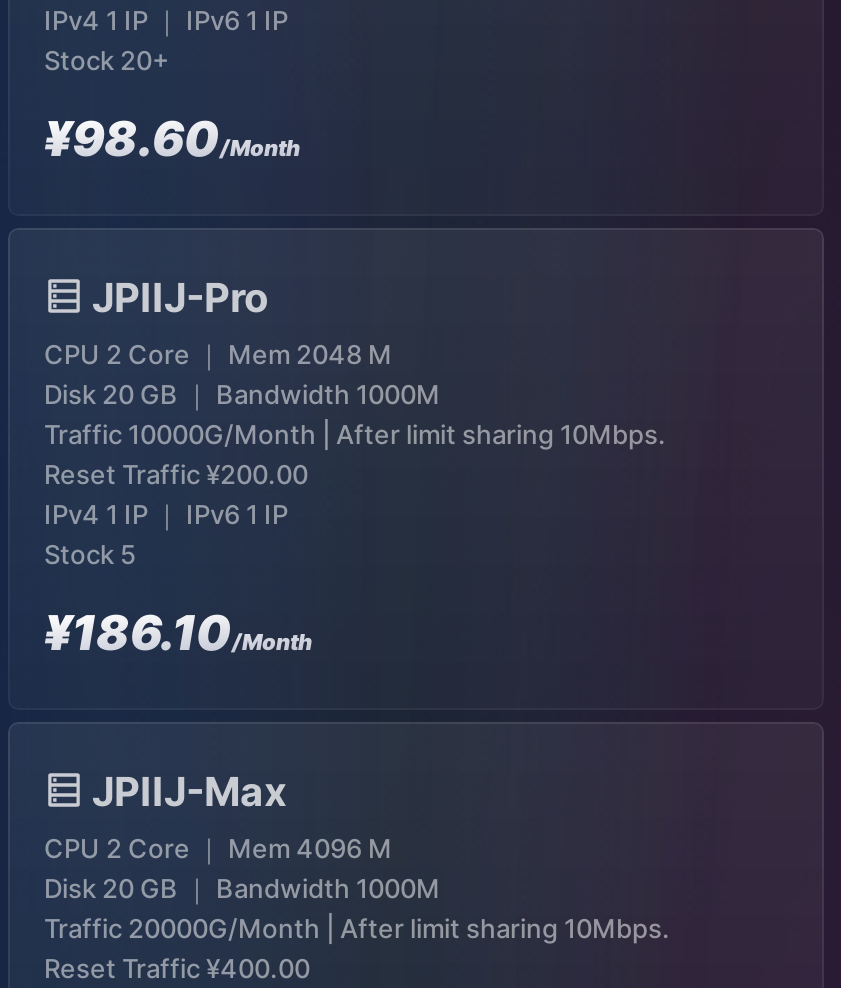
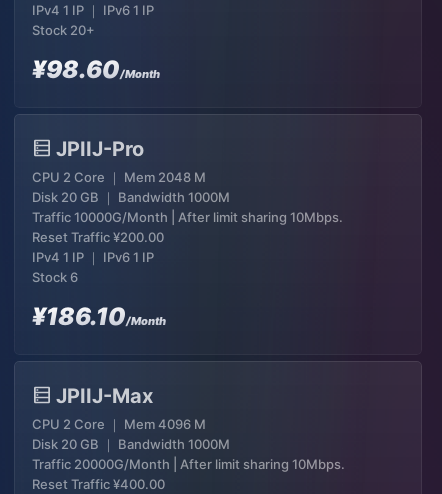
- Stock 5
+ Stock 6
